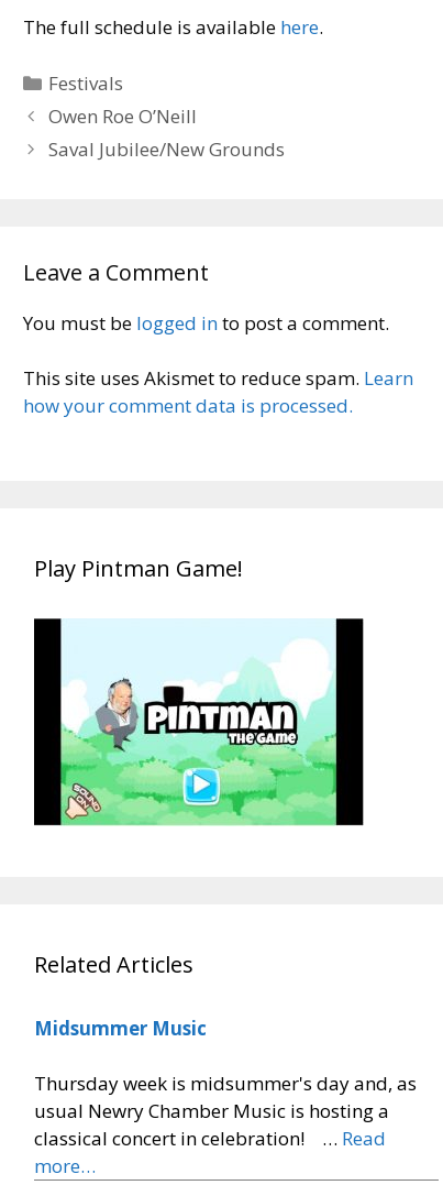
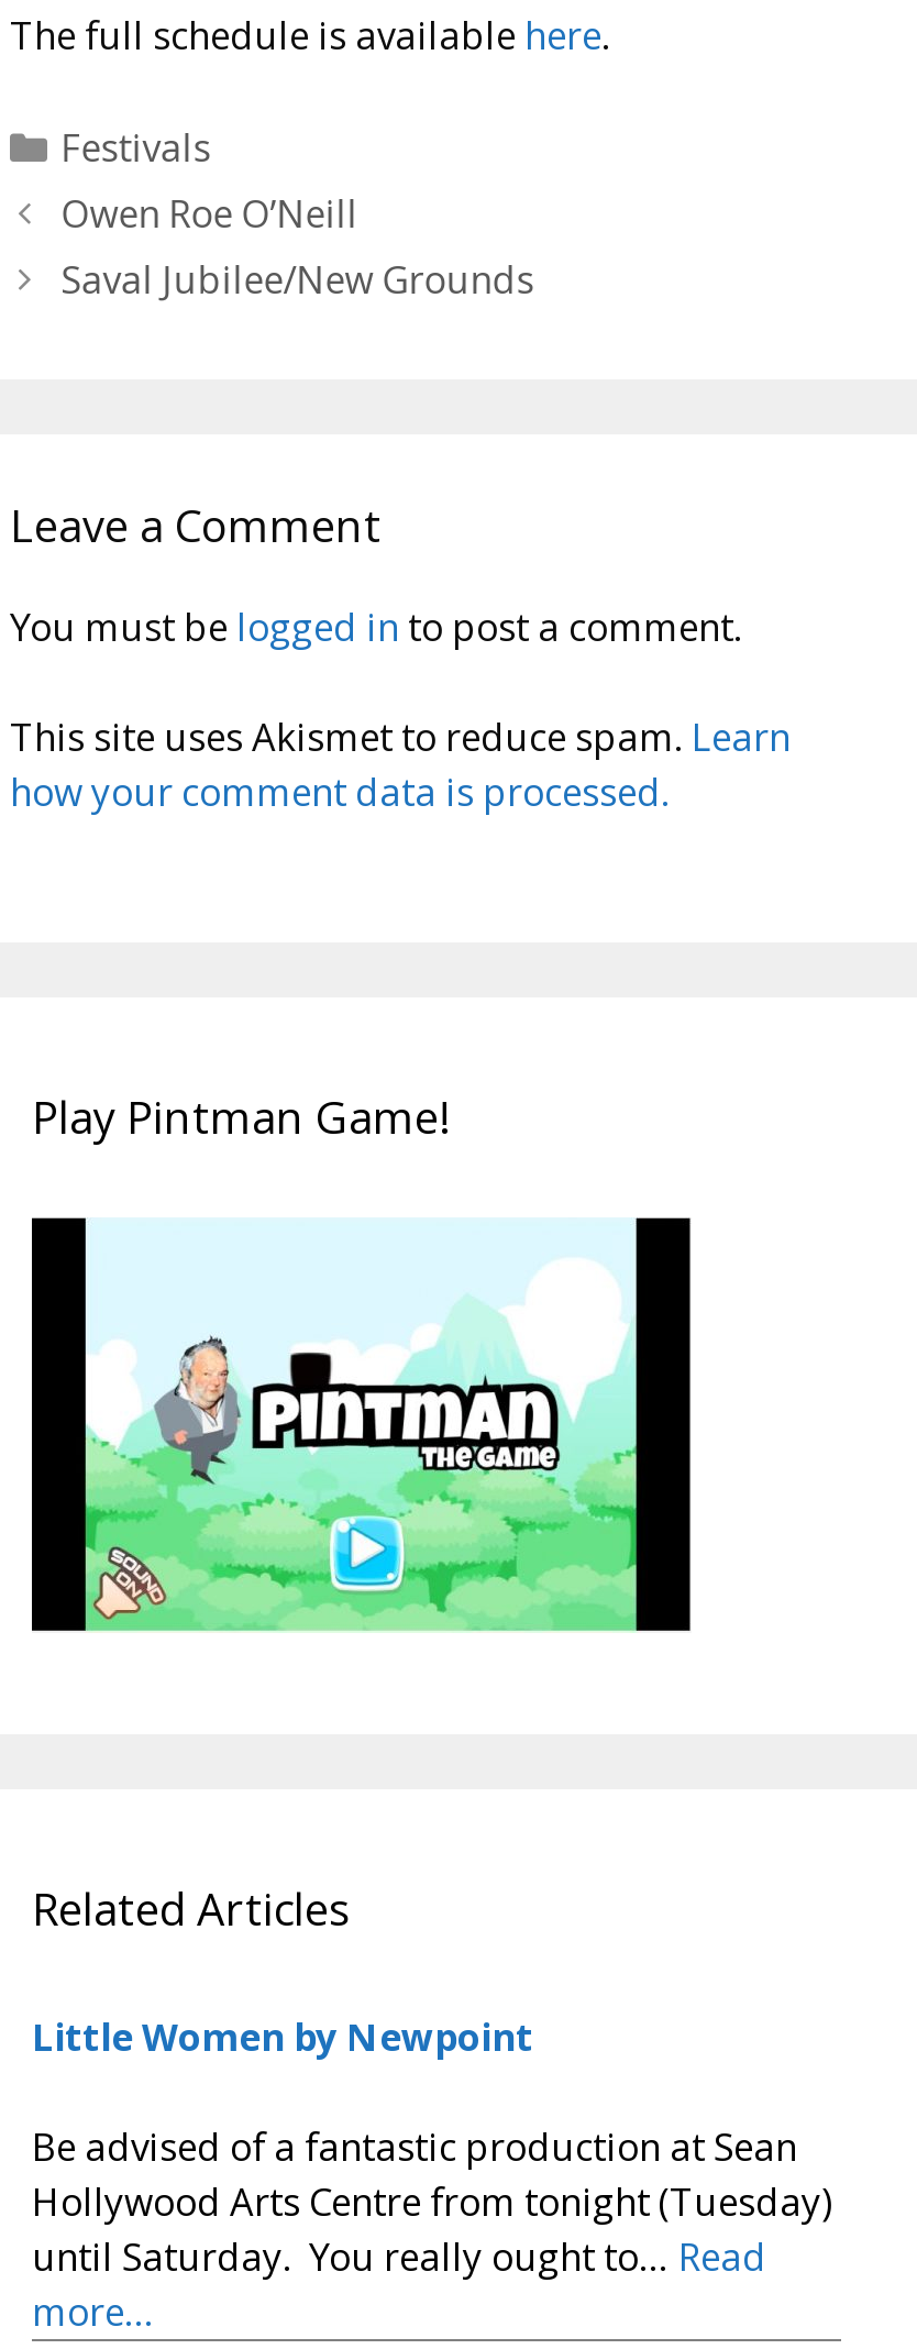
- Midsummer Music
+ Little Women by Newpoint

- Thursday week is midsummer's day and, as
- usual Newry Chamber Music is hosting a
- classical concert in celebration! … Read
+ Be advised of a fantastic production at Sean
+ Hollywood Arts Centre from tonight (Tuesday)
+ until Saturday. You really ought to… Read
